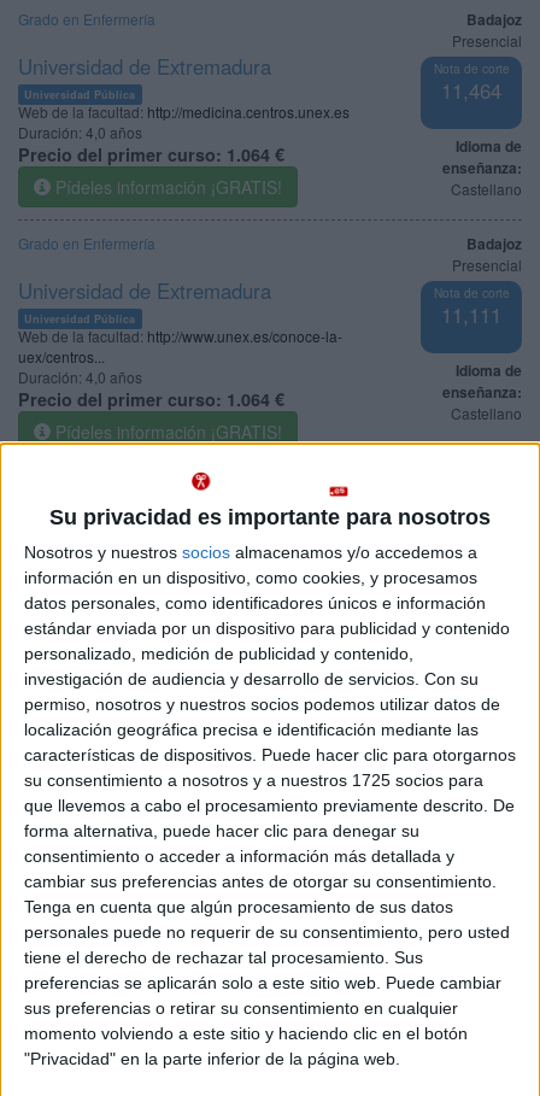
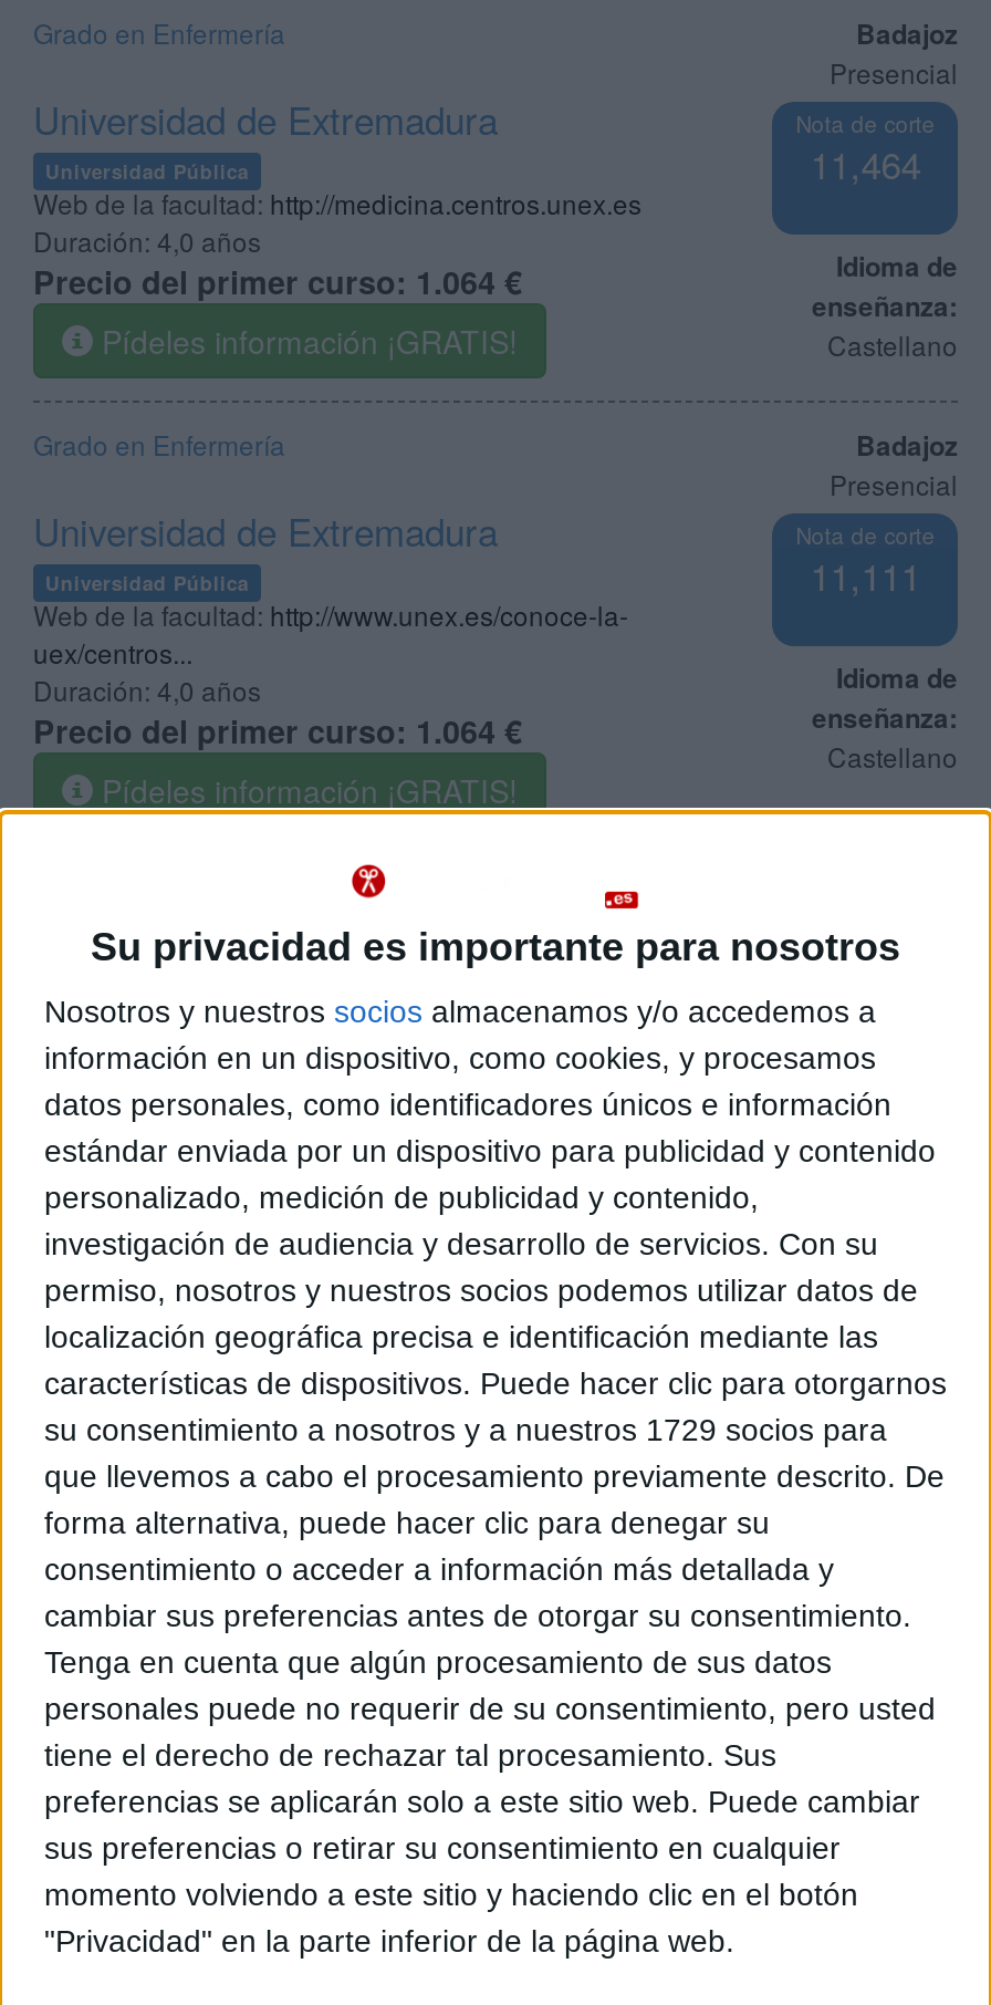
- su consentimiento a nosotros y a nuestros 1725 socios para
+ su consentimiento a nosotros y a nuestros 1729 socios para
